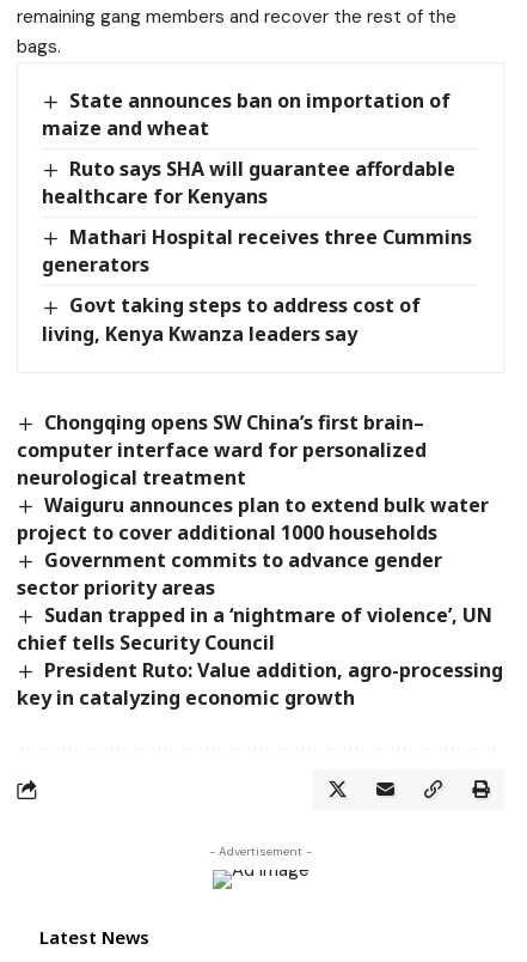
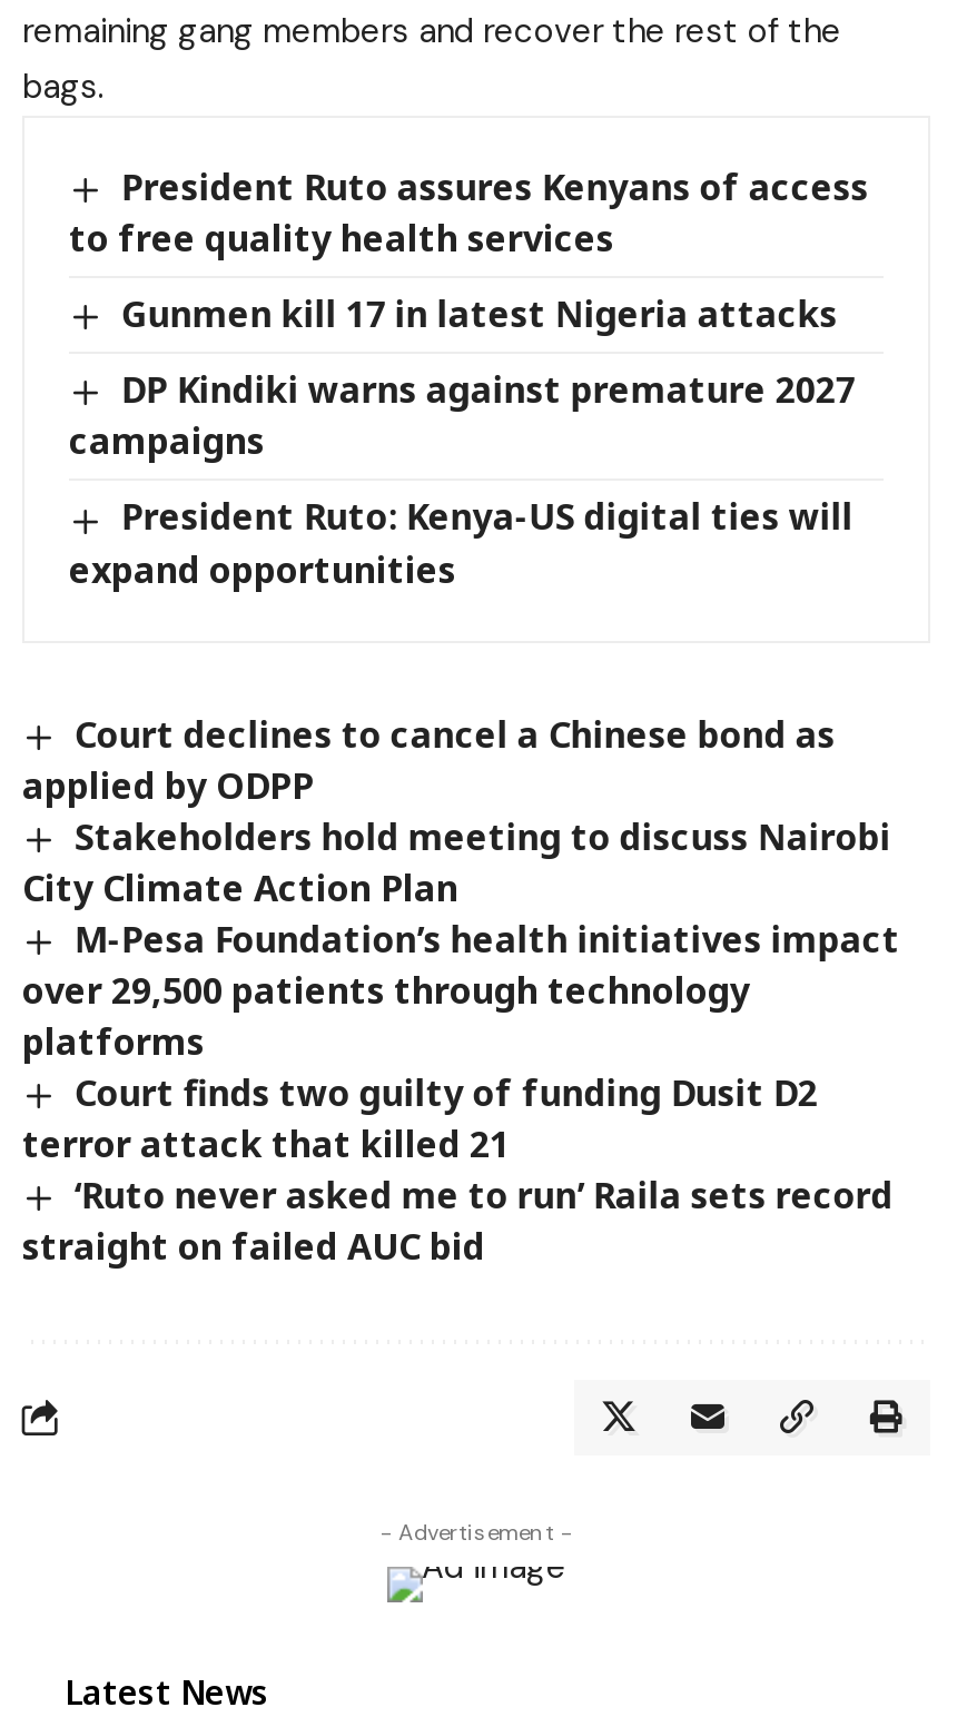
- State announces ban on importation of
- maize and wheat
+ President Ruto assures Kenyans of access
+ to free quality health services

- Ruto says SHA will guarantee affordable
- healthcare for Kenyans
+ Gunmen kill 17 in latest Nigeria attacks

- Mathari Hospital receives three Cummins
- generators
+ DP Kindiki warns against premature 2027
+ campaigns

- Govt taking steps to address cost of
- living, Kenya Kwanza leaders say
+ President Ruto: Kenya-US digital ties will
+ expand opportunities

- Chongqing opens SW China’s first brain–
- computer interface ward for personalized
- neurological treatment
- Waiguru announces plan to extend bulk water
- project to cover additional 1000 households
- Government commits to advance gender
- sector priority areas
- Sudan trapped in a ‘nightmare of violence’, UN
- chief tells Security Council
- President Ruto: Value addition, agro-processing
- key in catalyzing economic growth
+ Court declines to cancel a Chinese bond as
+ applied by ODPP
+ Stakeholders hold meeting to discuss Nairobi
+ City Climate Action Plan
+ M-Pesa Foundation’s health initiatives impact
+ over 29,500 patients through technology
+ platforms
+ Court finds two guilty of funding Dusit D2
+ terror attack that killed 21
+ ‘Ruto never asked me to run’ Raila sets record
+ straight on failed AUC bid
